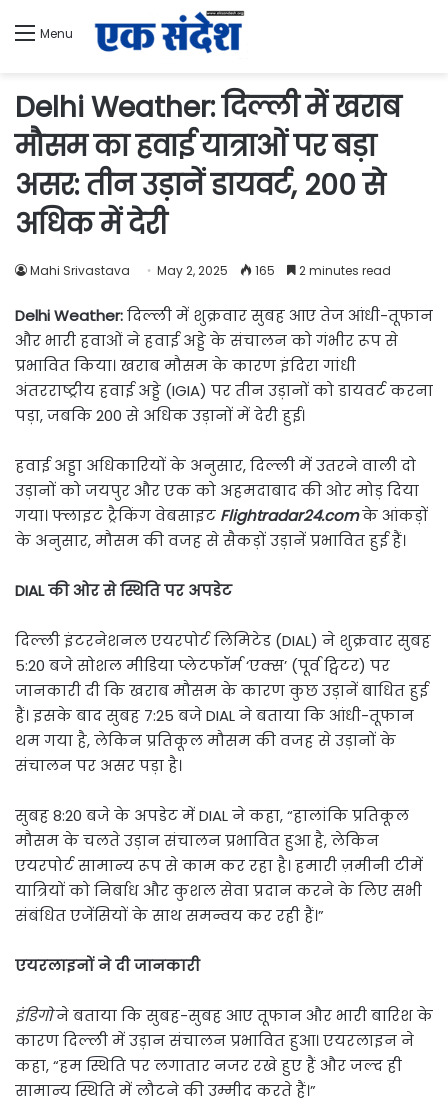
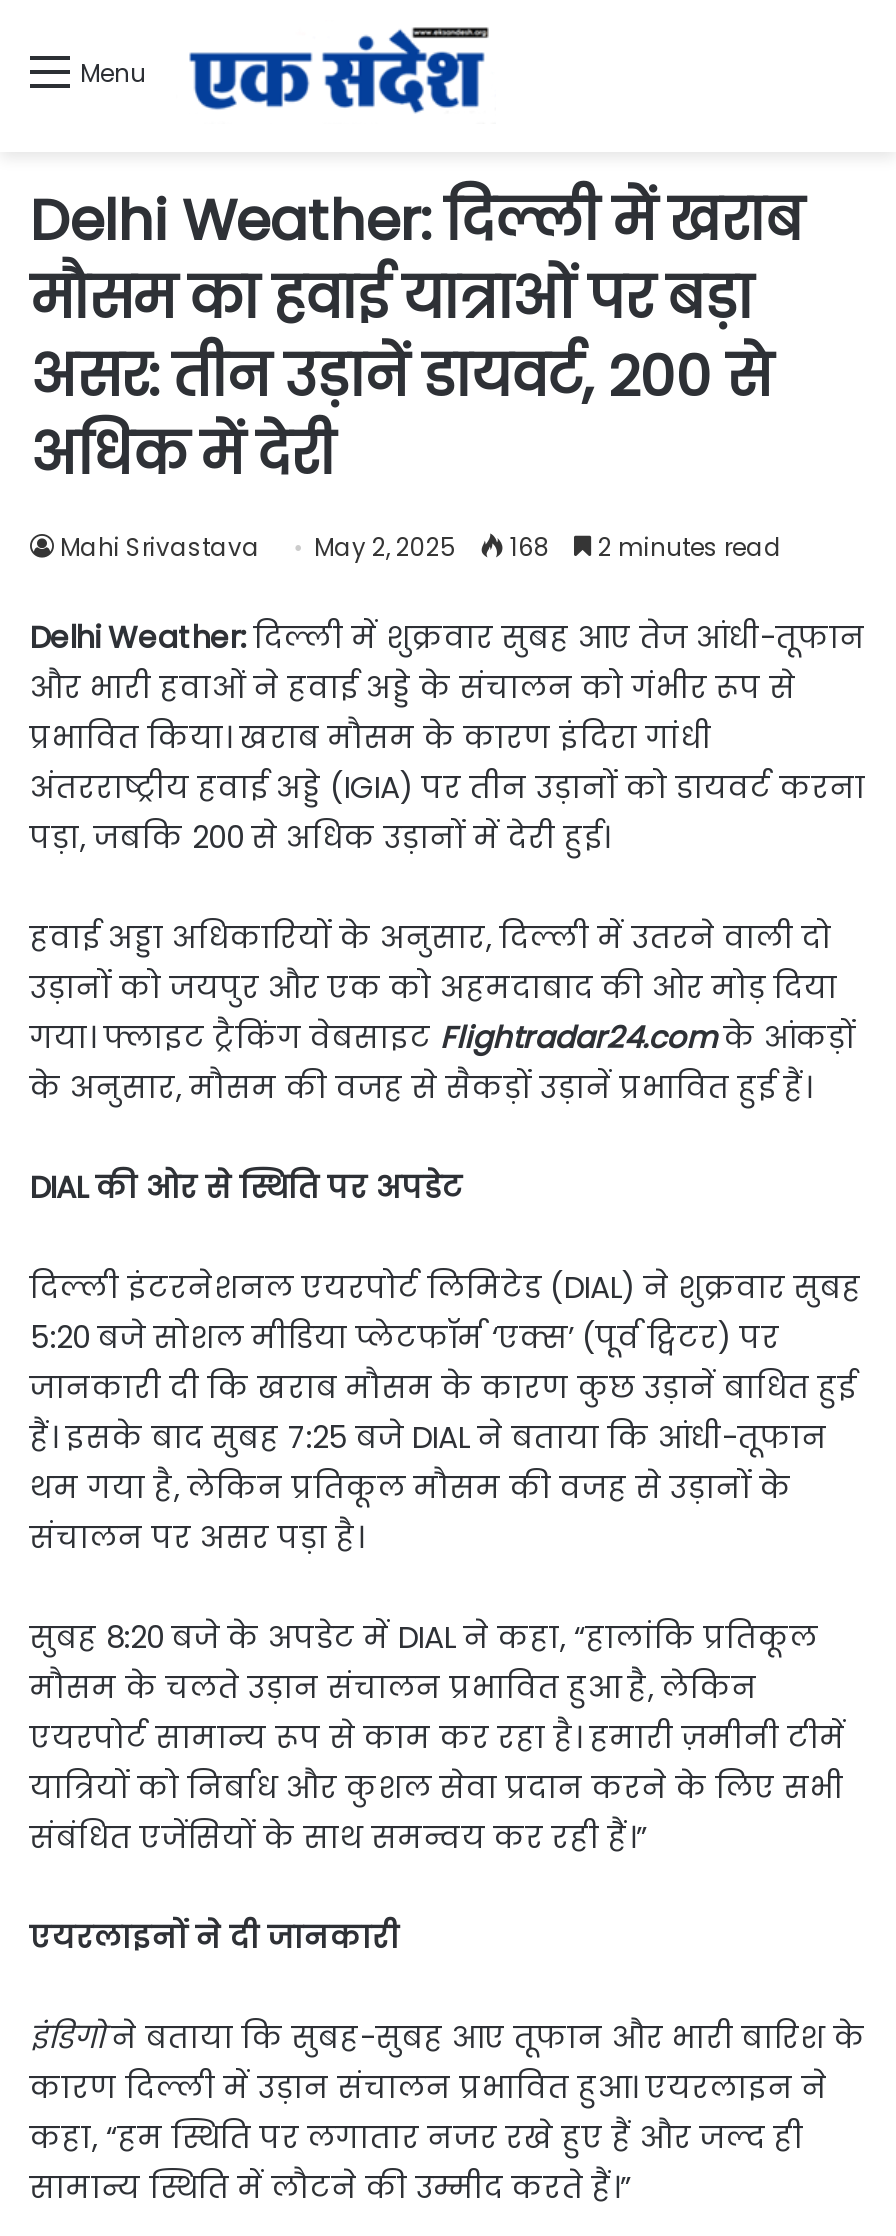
- Mahi Srivastava May 2, 2025 165 2 minutes read
+ Mahi Srivastava May 2, 2025 168 2 minutes read
